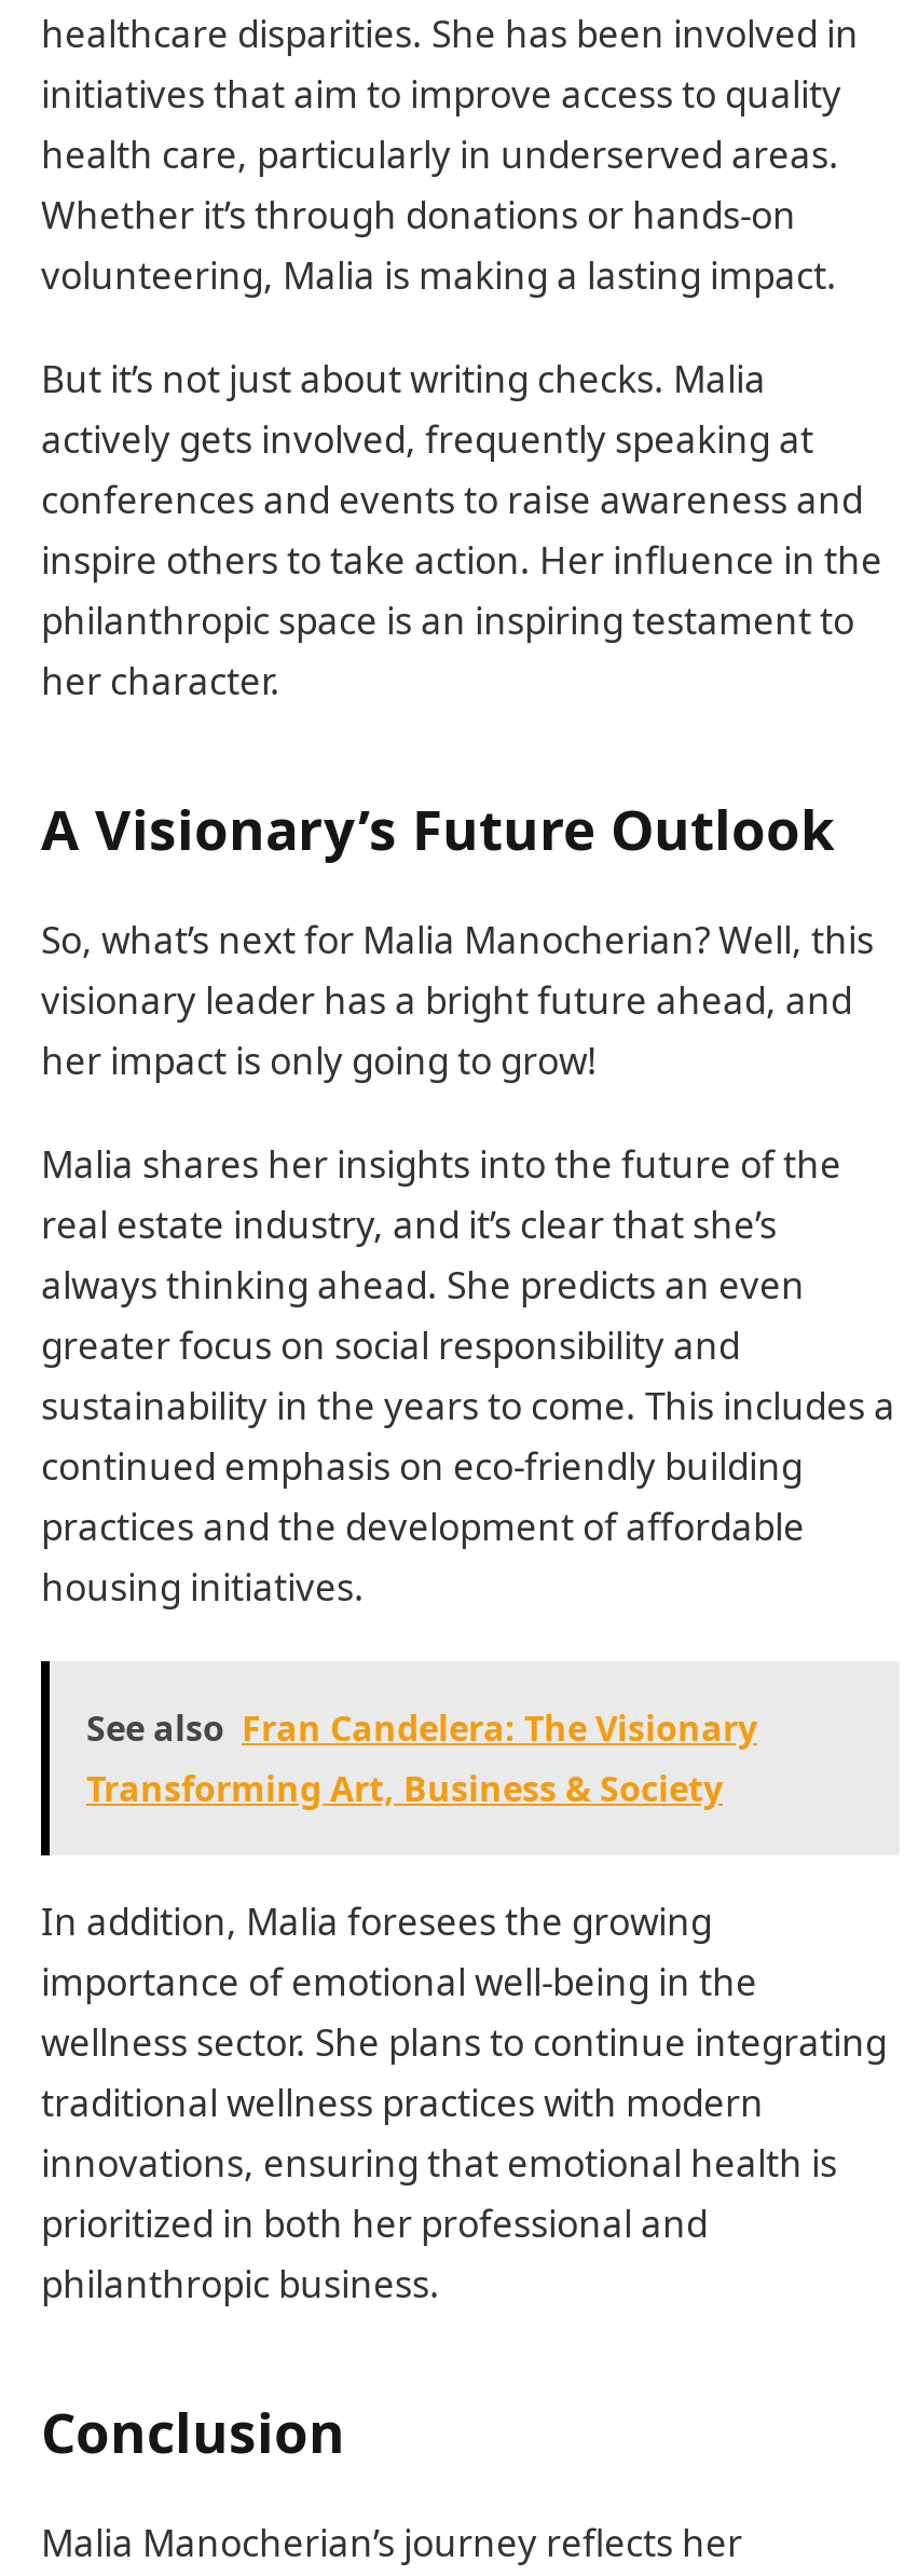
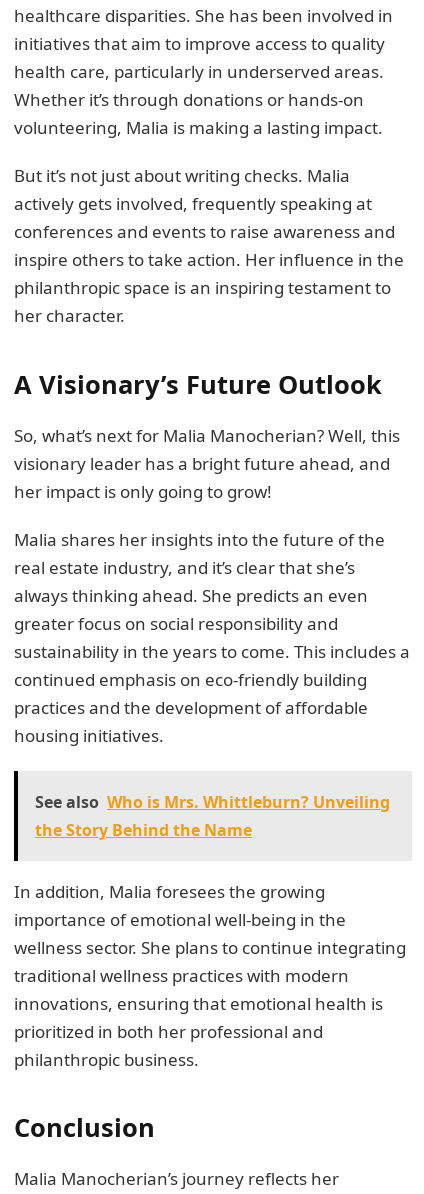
- See also Fran Candelera: The Visionary
- Transforming Art, Business & Society
+ See also Who is Mrs. Whittleburn? Unveiling
+ the Story Behind the Name
